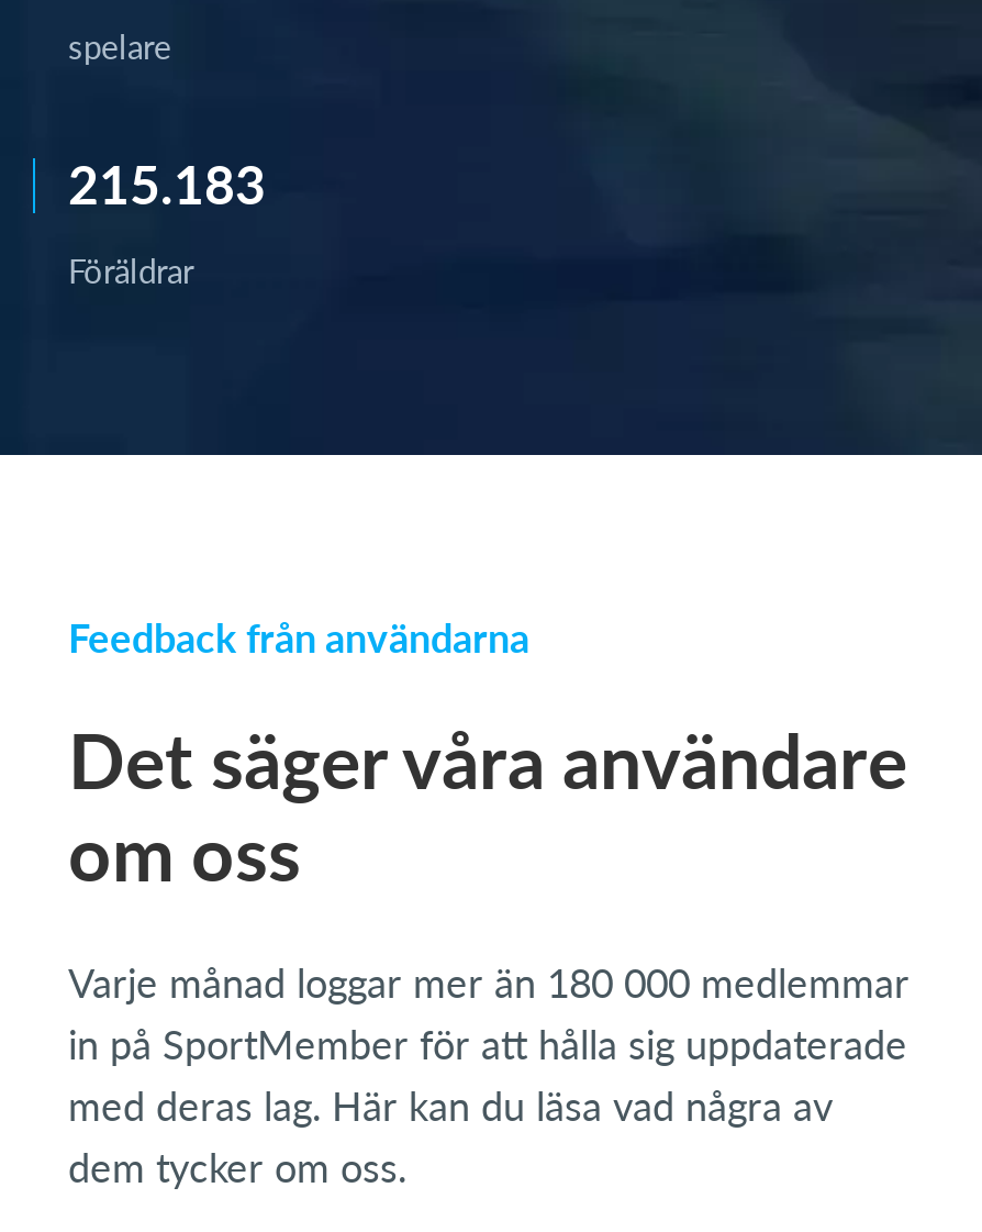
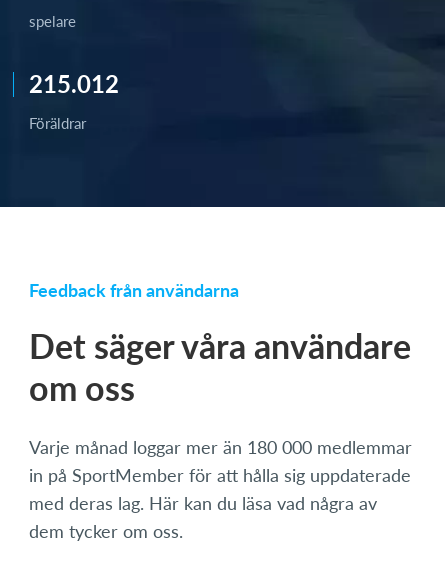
- 215.183
+ 215.012
